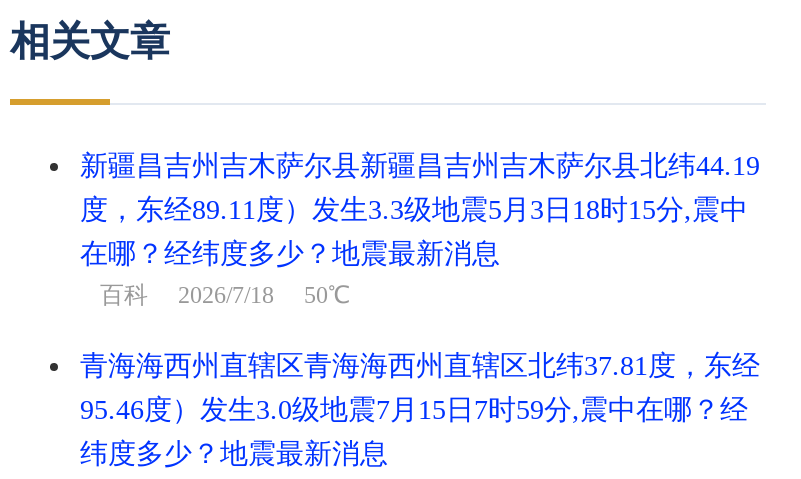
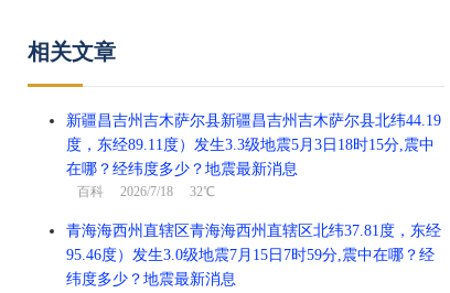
- 百科2026/7/18 50℃
+ 百科2026/7/18 32℃
